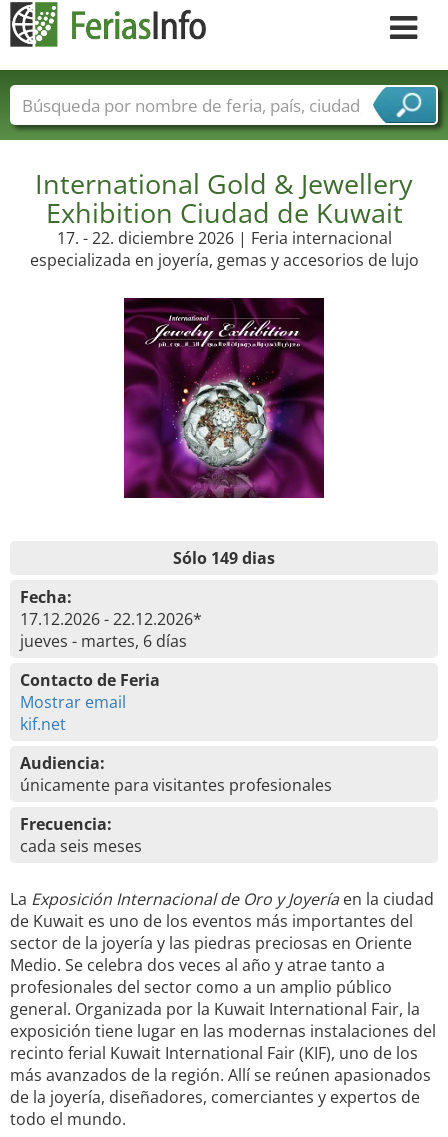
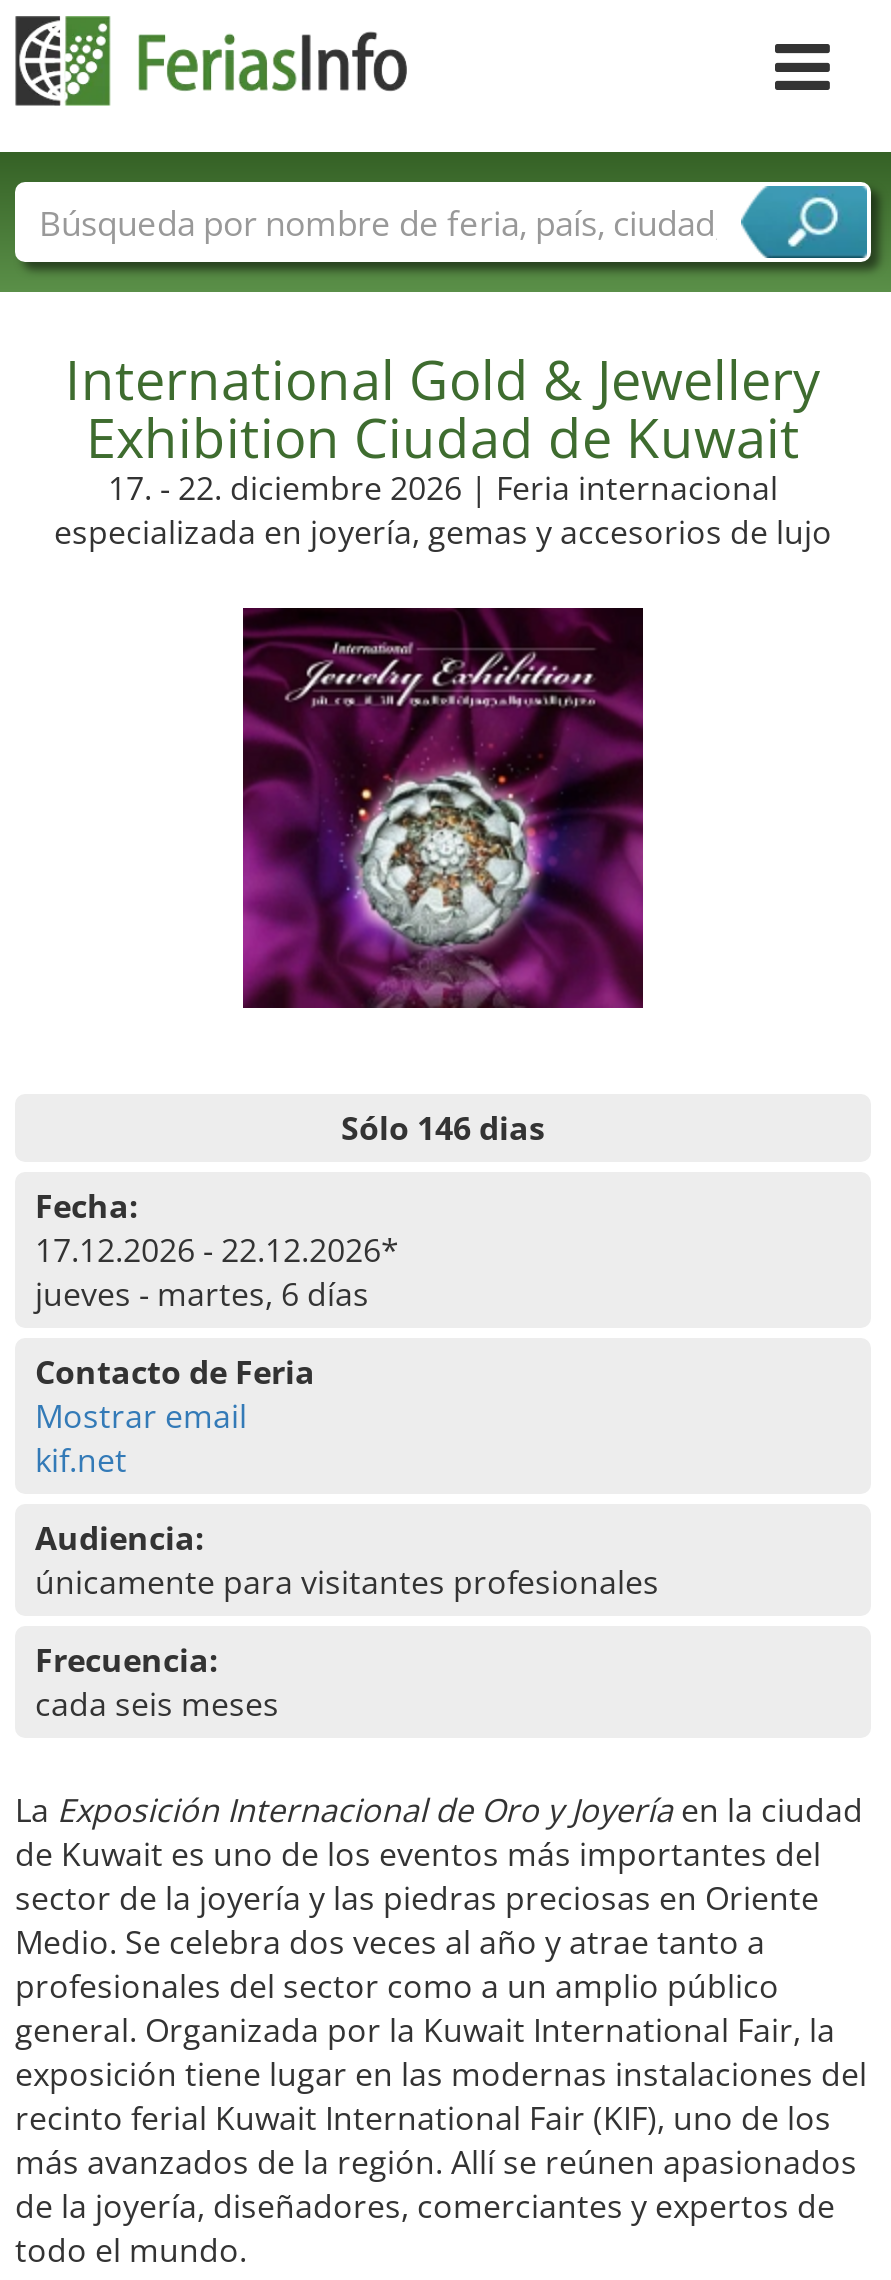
- Sólo 149 dias
+ Sólo 146 dias
